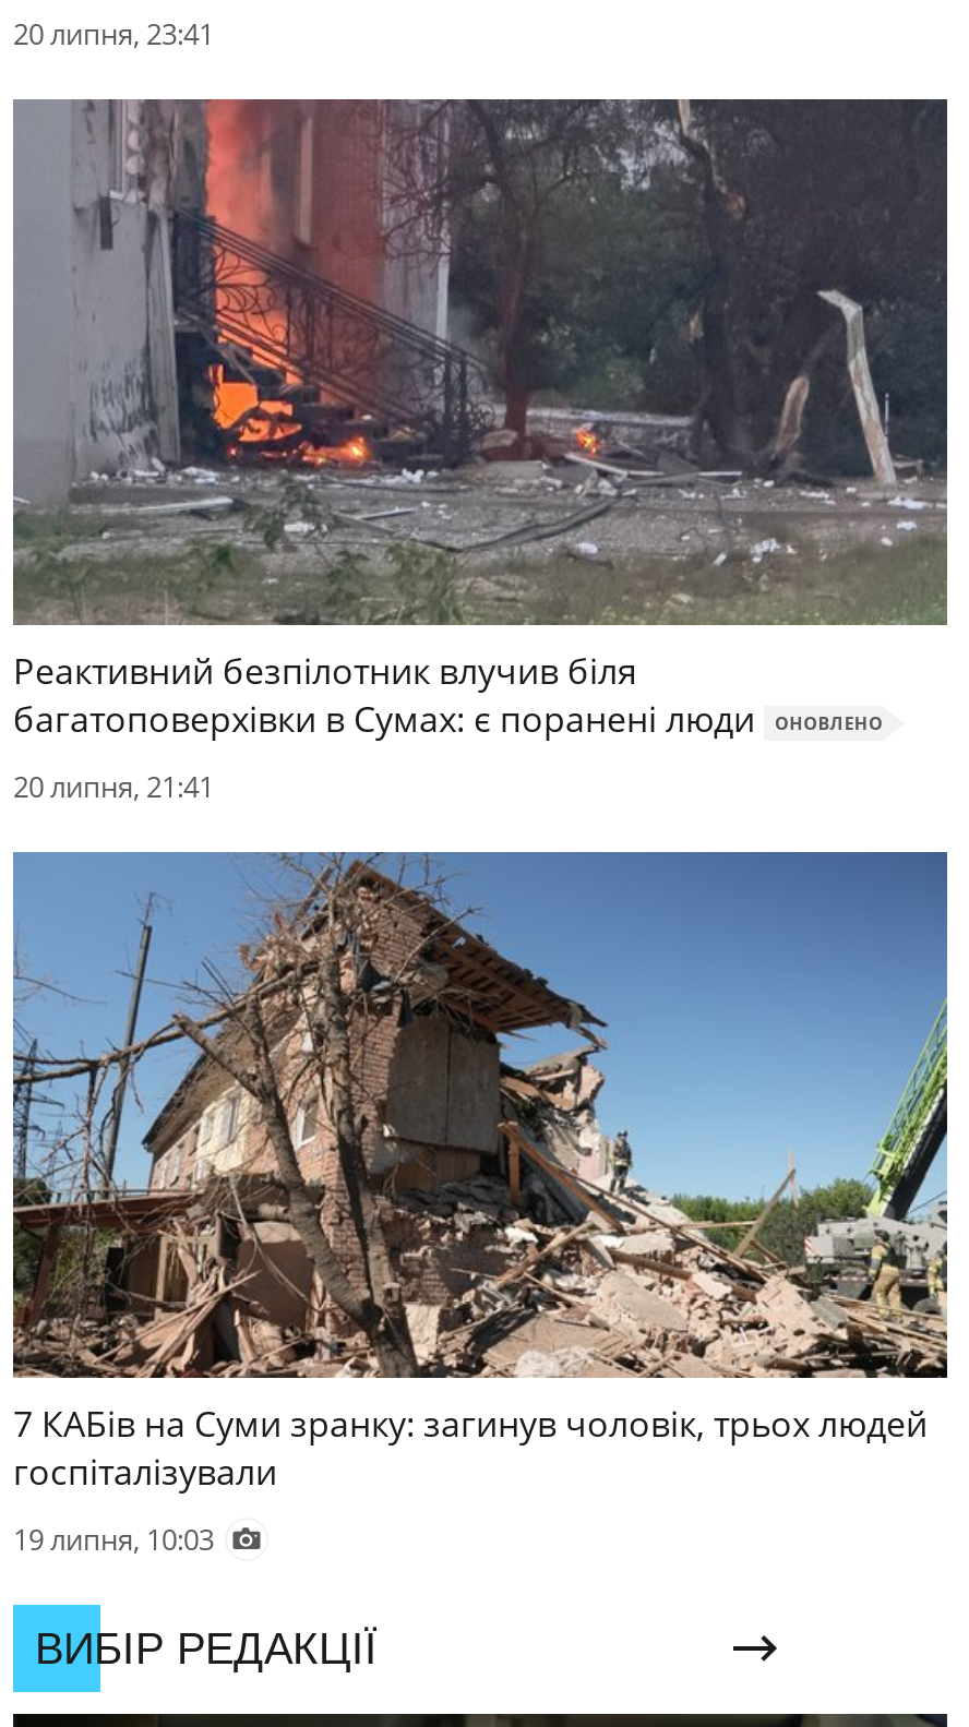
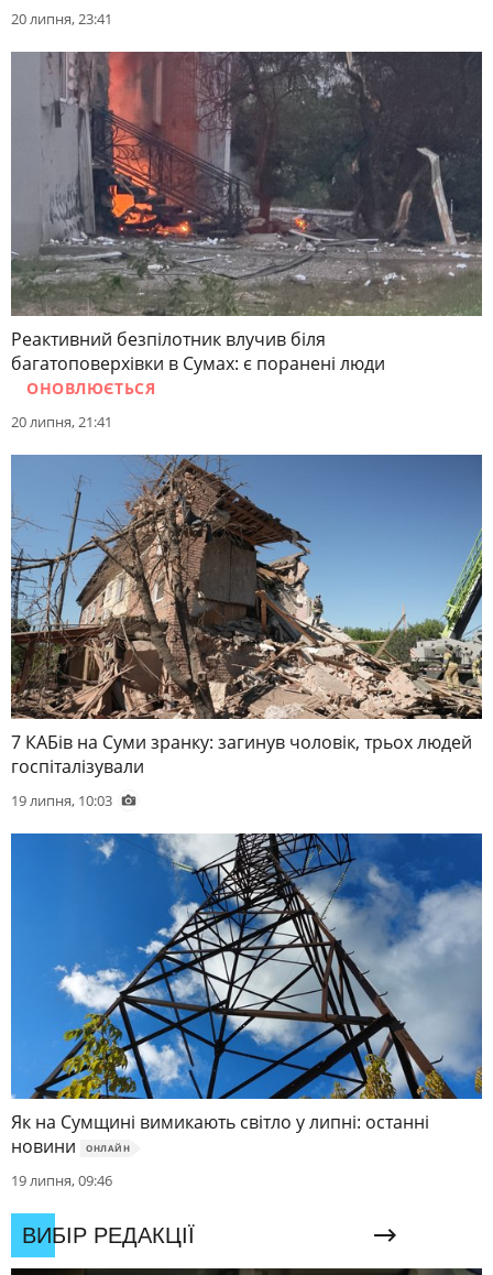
- ОНОВЛЕНО
+ ОНОВЛЮЄТЬСЯ

+ [image]
+ Як на Сумщині вимикають світло у липні: останні
+ новини
+ ОНЛАЙН
+ 19 липня, 09:46
